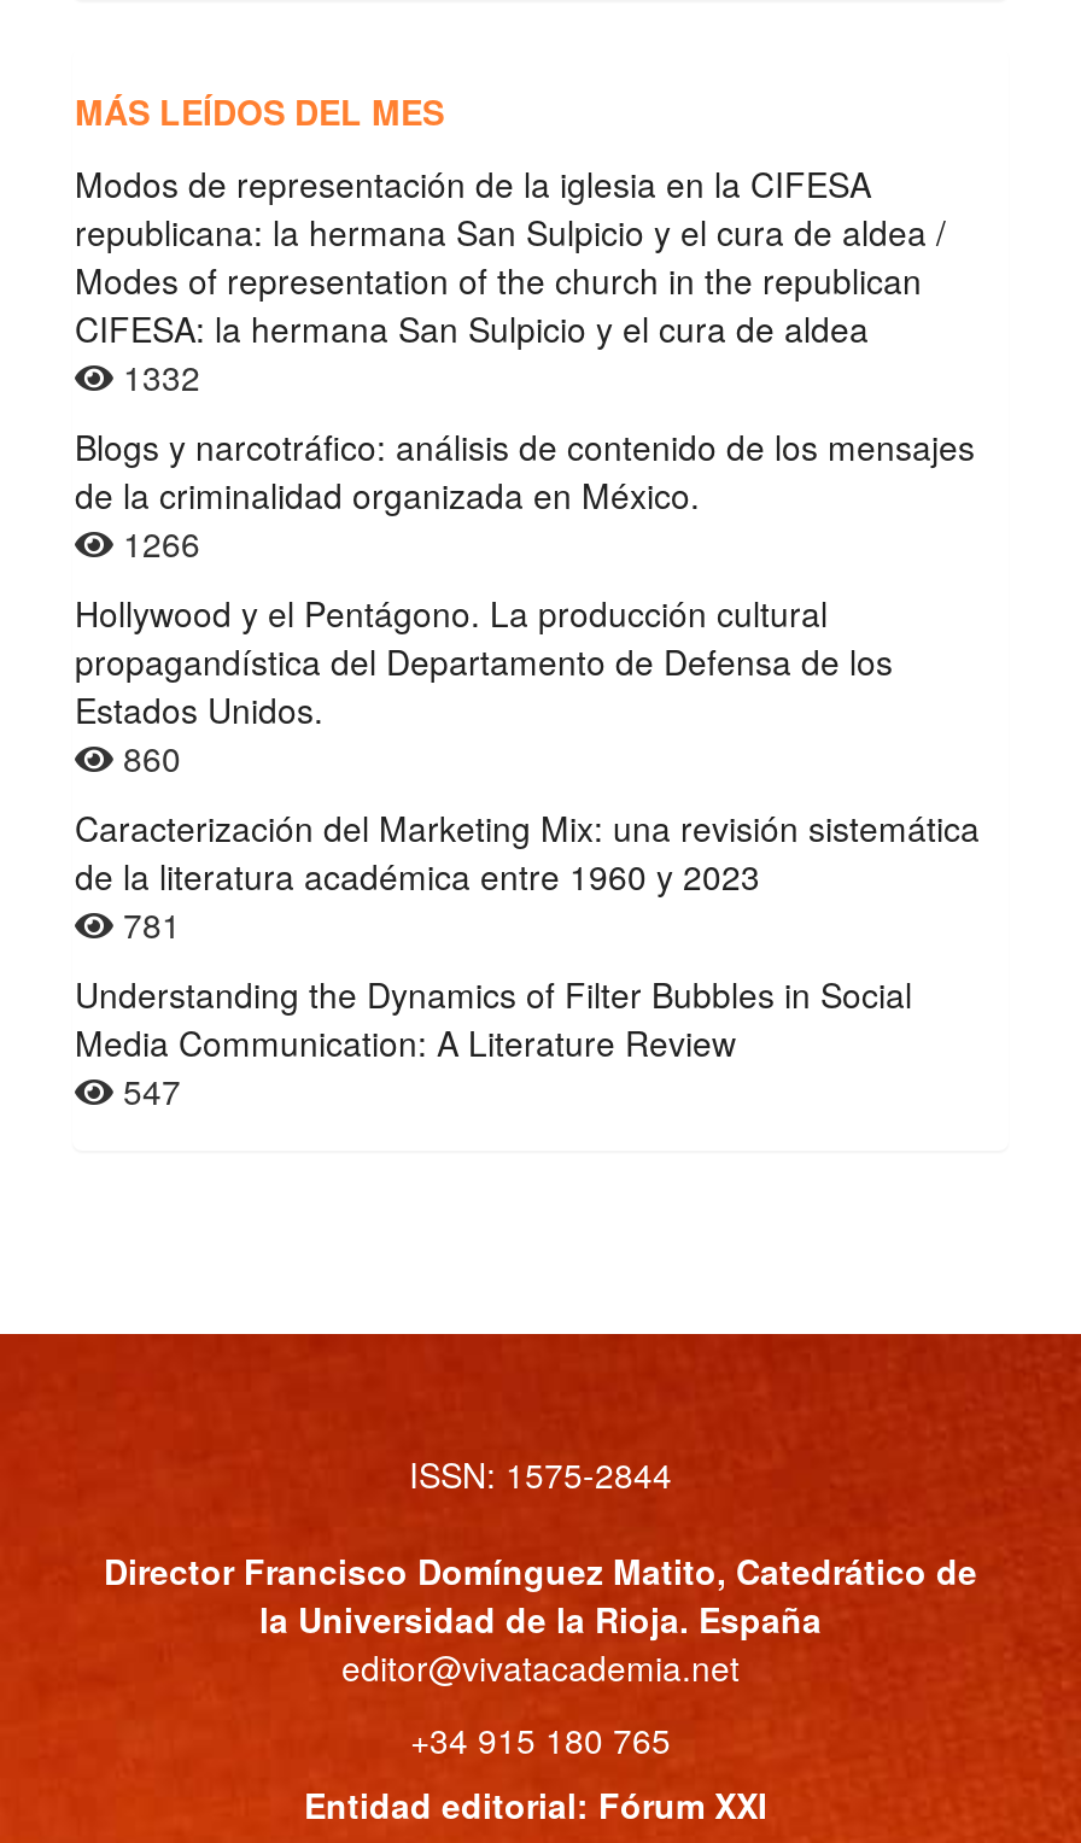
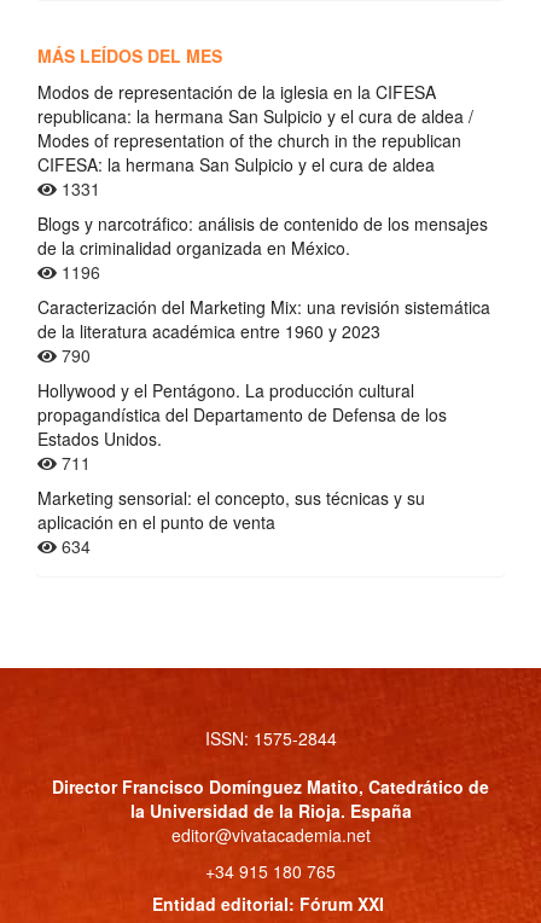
- 1332
+ 1331

- 1266
+ 1196
+ 790

moved down: Hollywood y el Pentágono. La producción cultural | propagandística del Departamento de Defensa de los | Estados Unidos.

- 860
- 781
- Understanding the Dynamics of Filter Bubbles in Social
- Media Communication: A Literature Review
- 547
+ 711
+ Marketing sensorial: el concepto, sus técnicas y su
+ aplicación en el punto de venta
+ 634

moved up: Caracterización del Marketing Mix: una revisión sistemática | de la literatura académica entre 1960 y 2023
